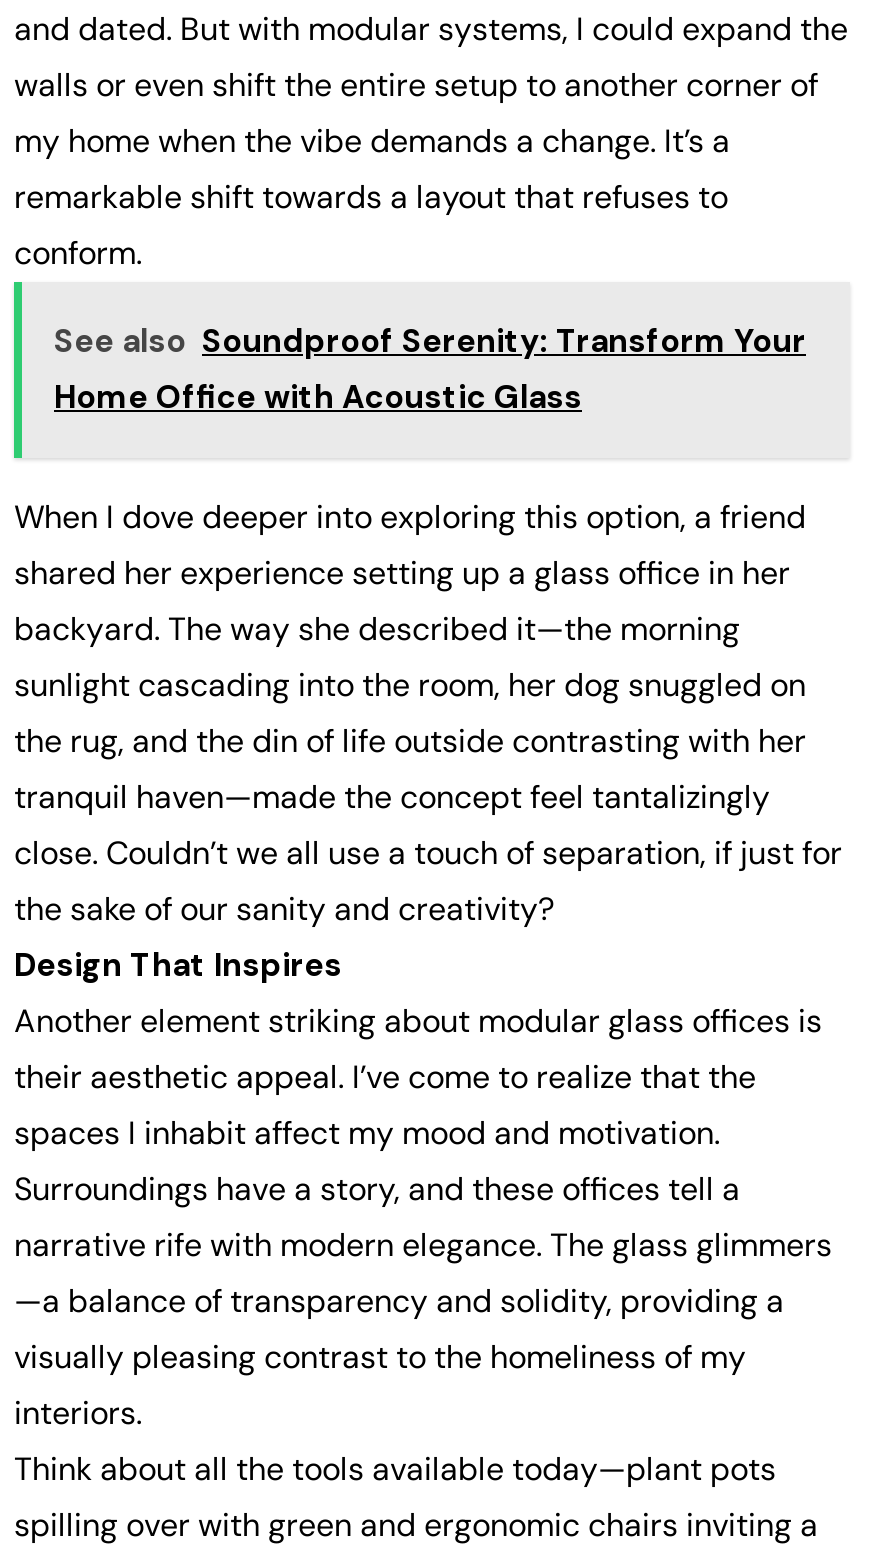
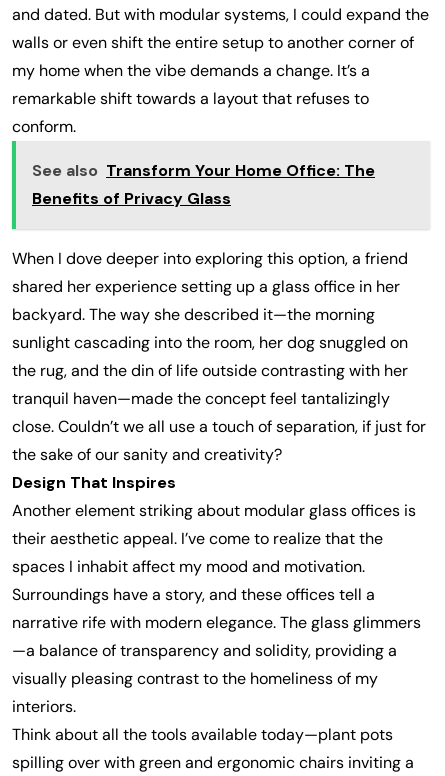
- See also Soundproof Serenity: Transform Your
- Home Office with Acoustic Glass
+ See also Transform Your Home Office: The
+ Benefits of Privacy Glass
